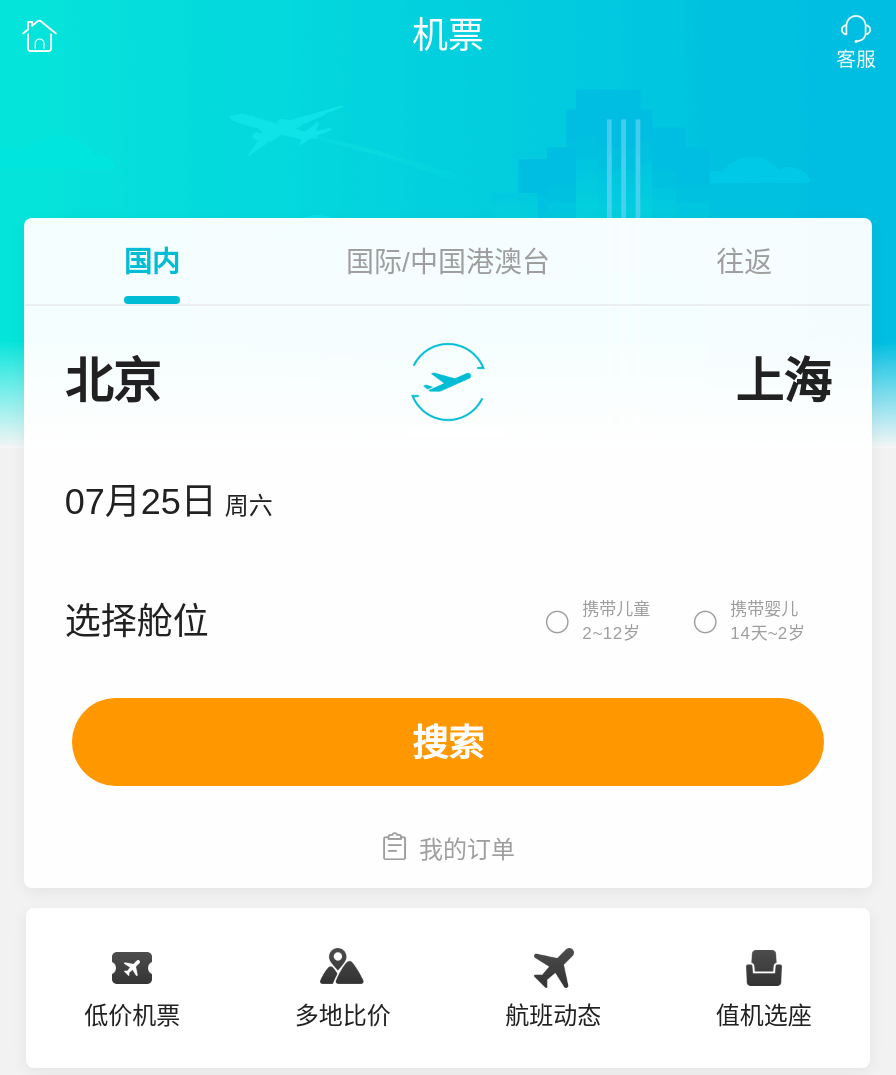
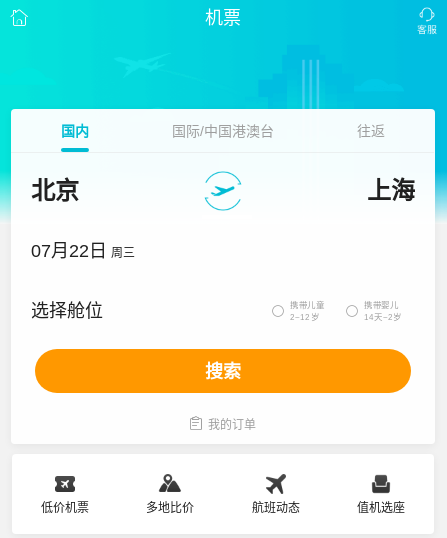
- 07月25日 周六
+ 07月22日 周三
